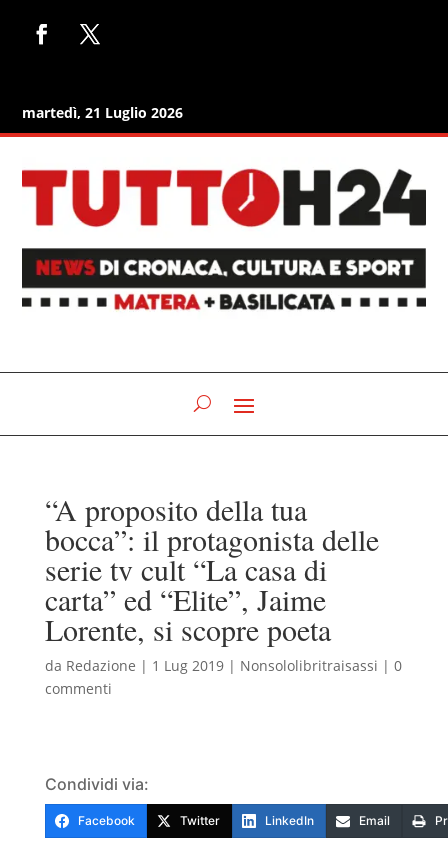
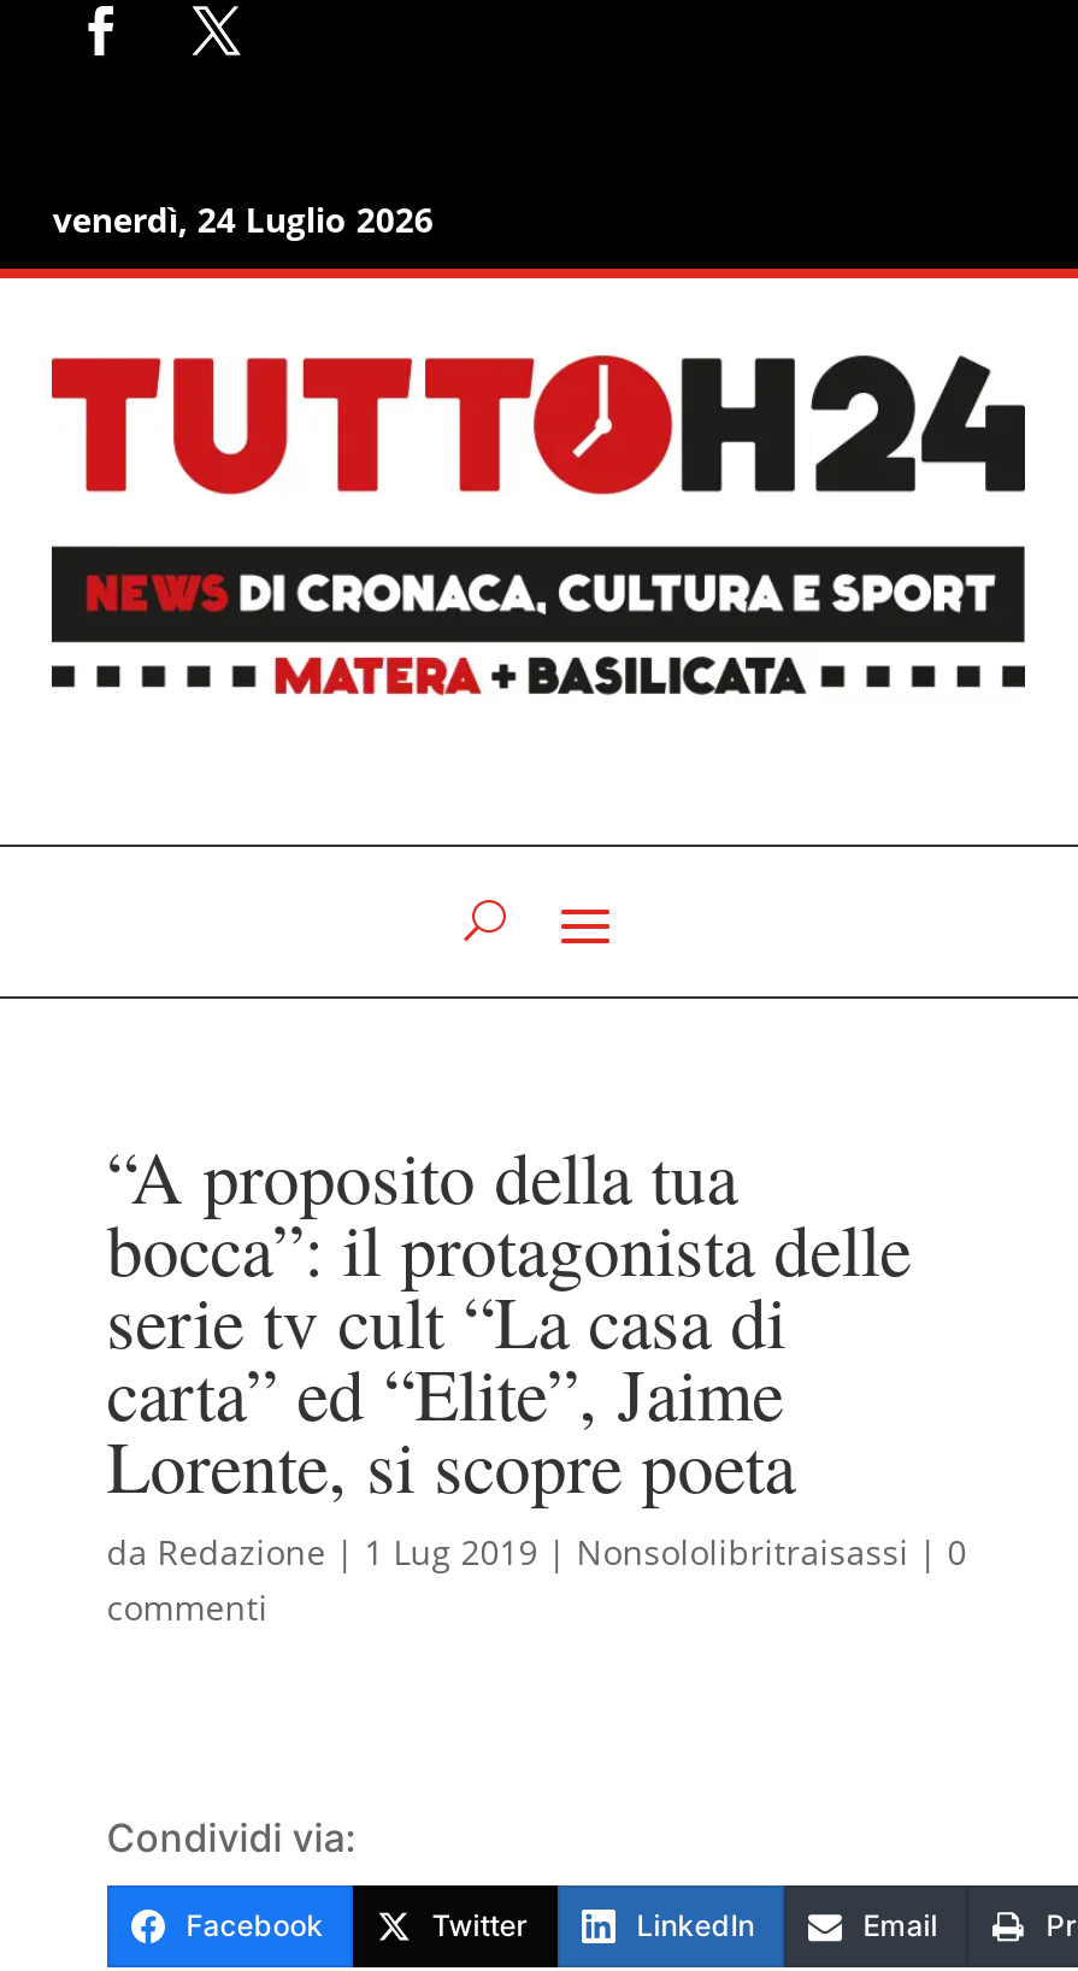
- martedì, 21 Luglio 2026
+ venerdì, 24 Luglio 2026
